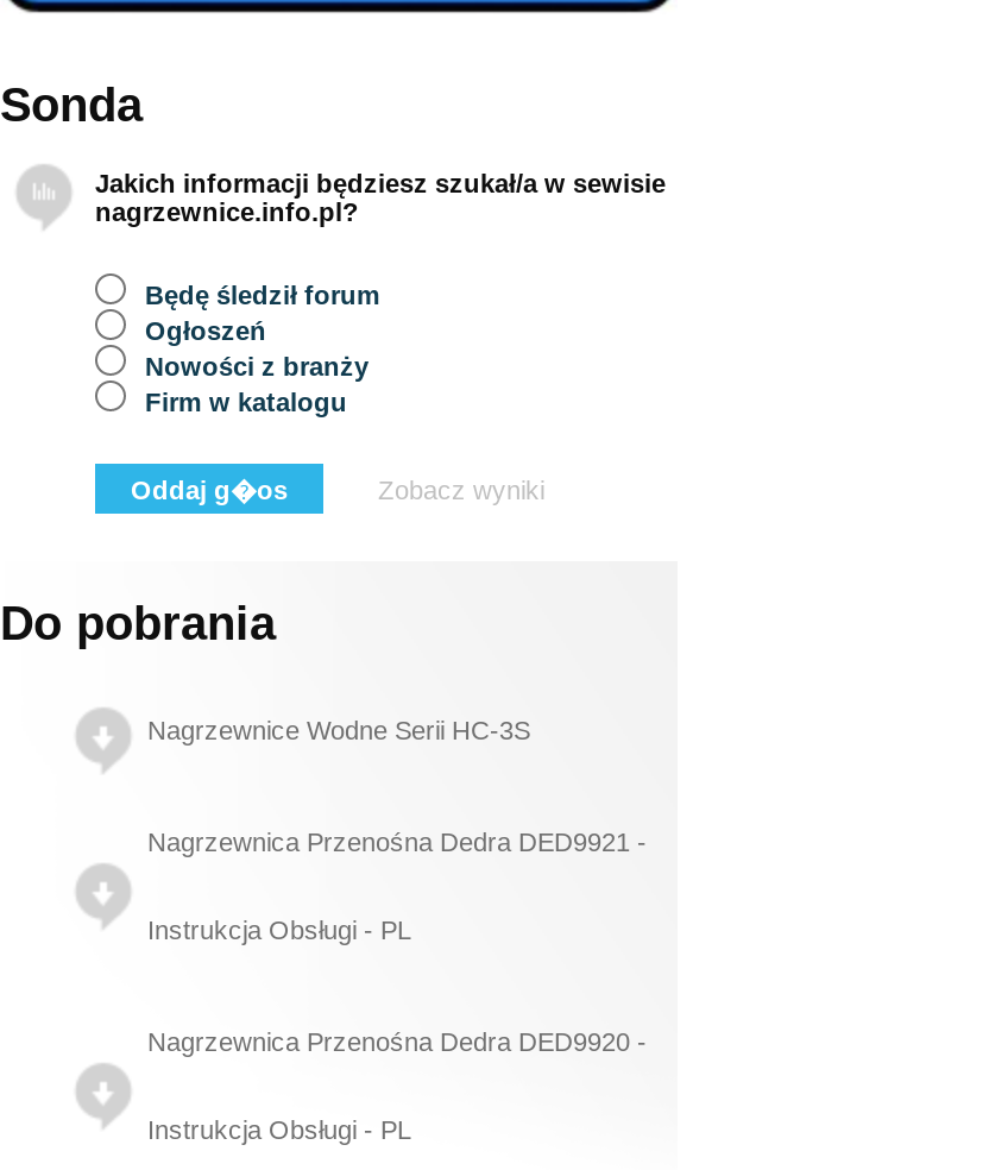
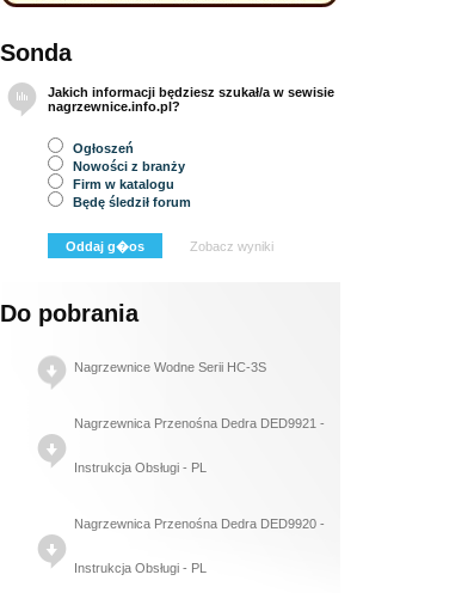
moved down: Będę śledził forum
